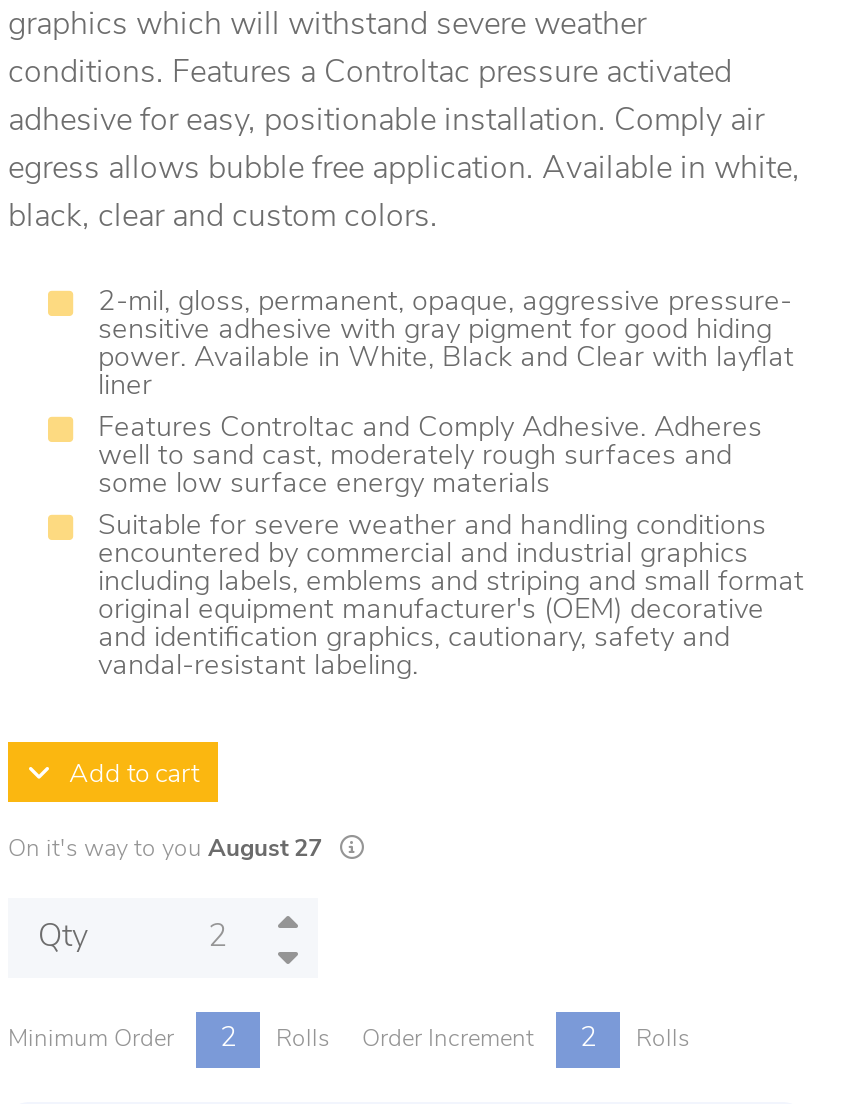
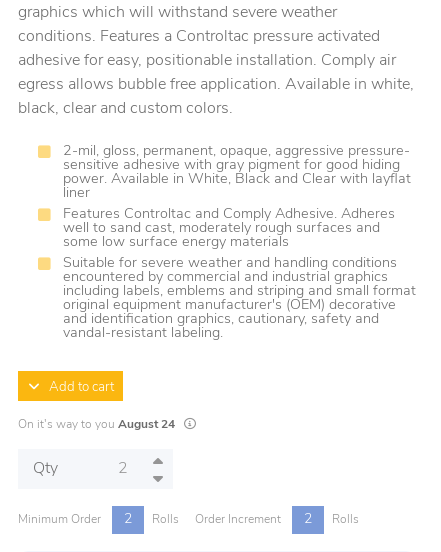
- On it's way to you August 27
+ On it's way to you August 24
